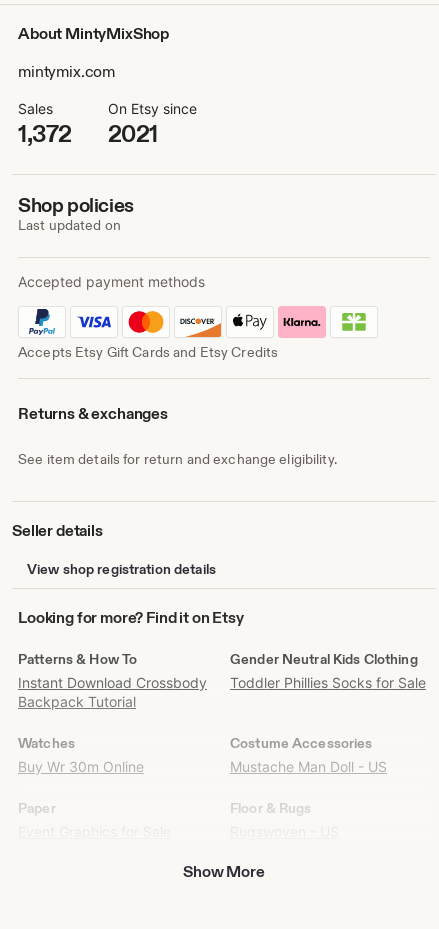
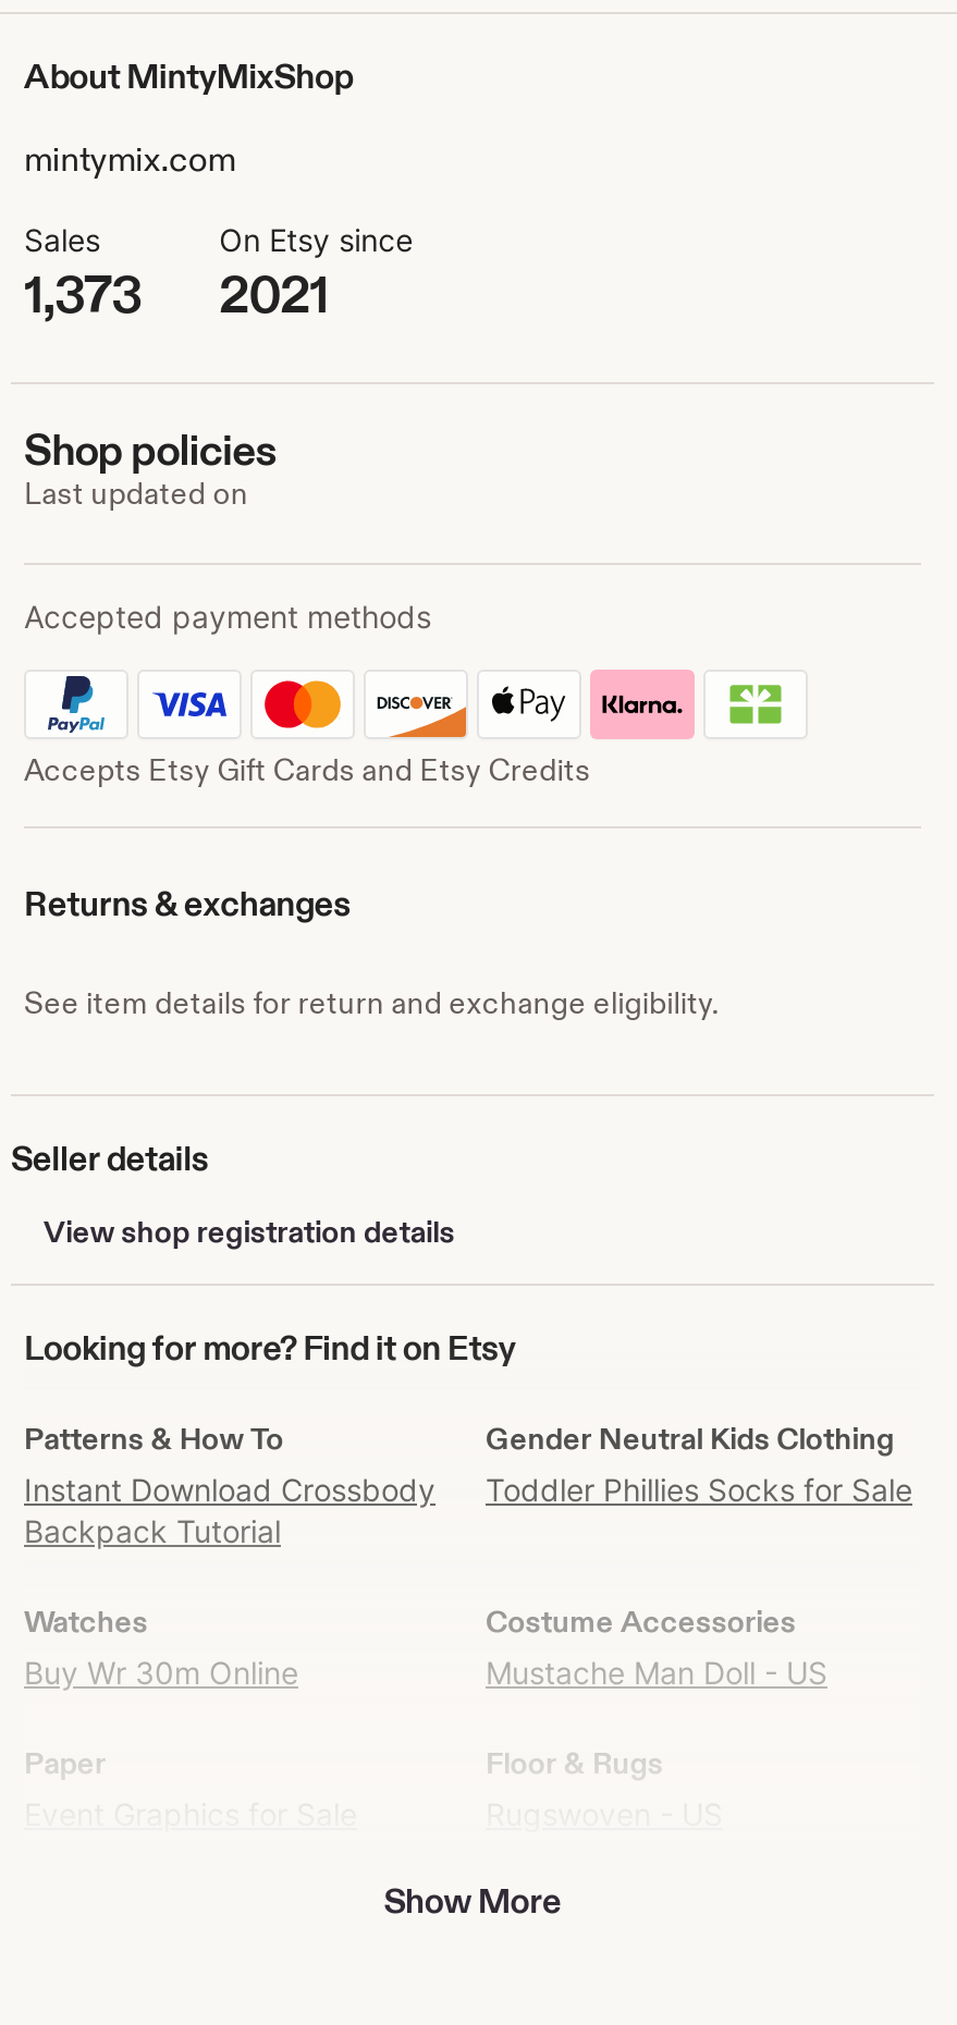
- 1,372 2021
+ 1,373 2021
